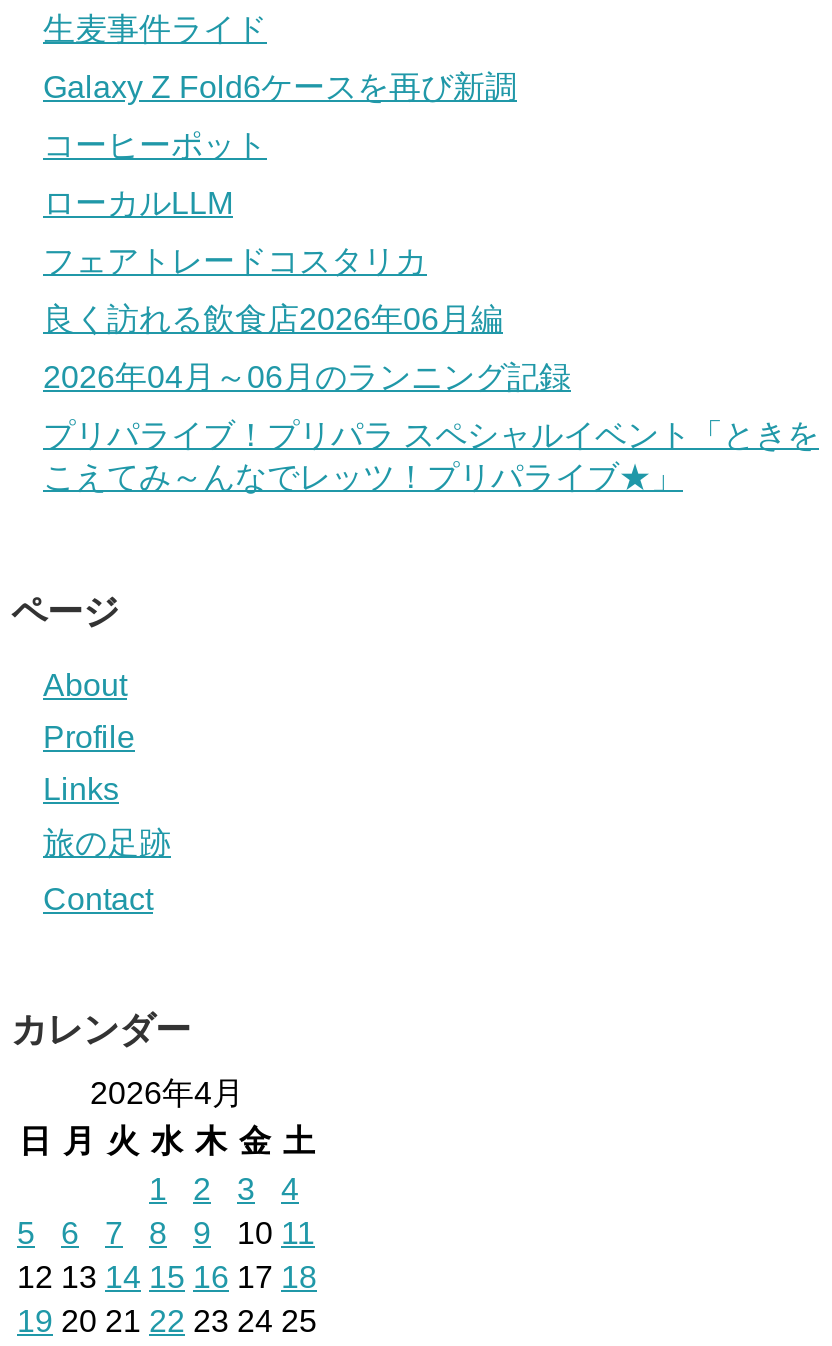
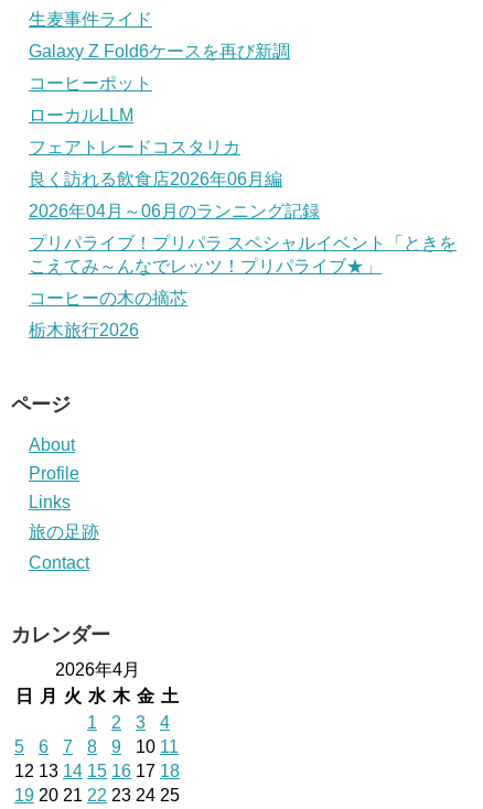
+ コーヒーの木の摘芯
+ 栃木旅行2026
